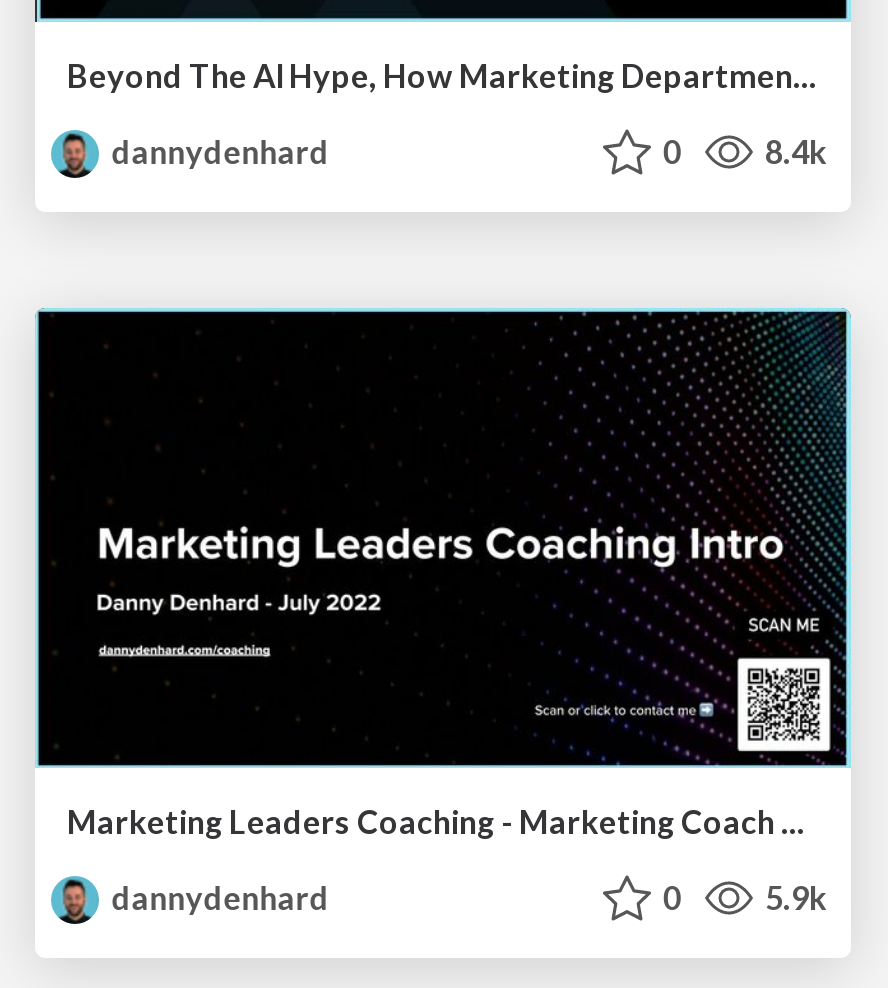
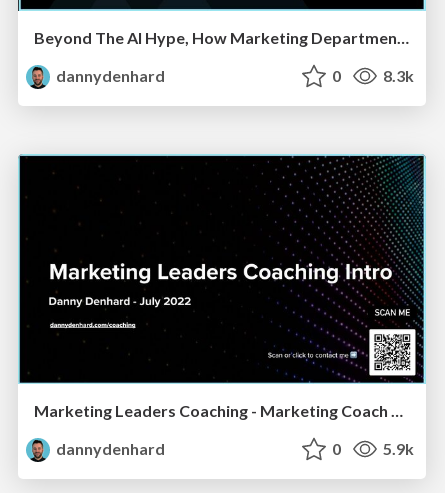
- 8.4k
+ 8.3k
